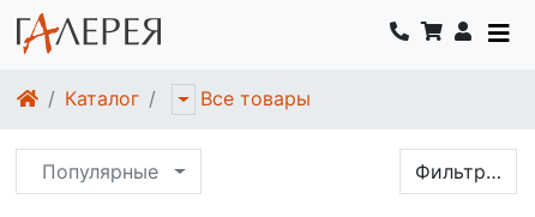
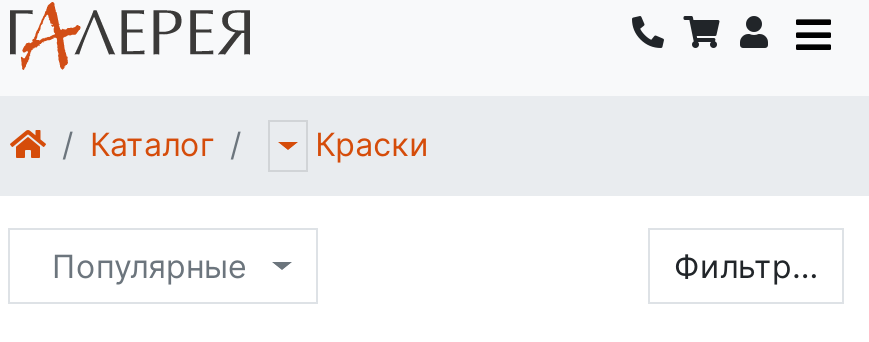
- Все товары
+ Краски
